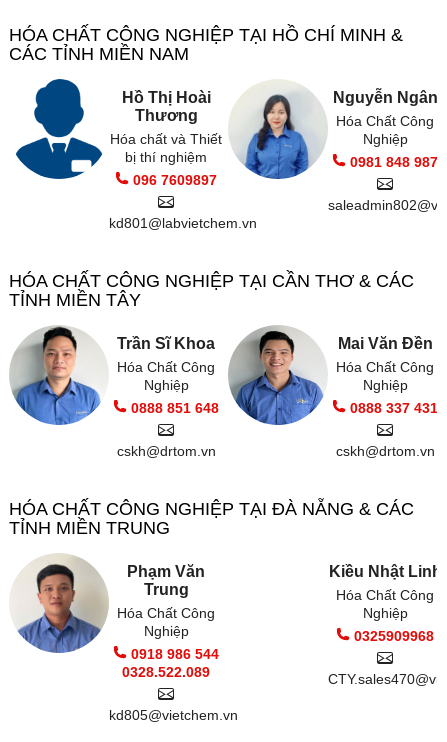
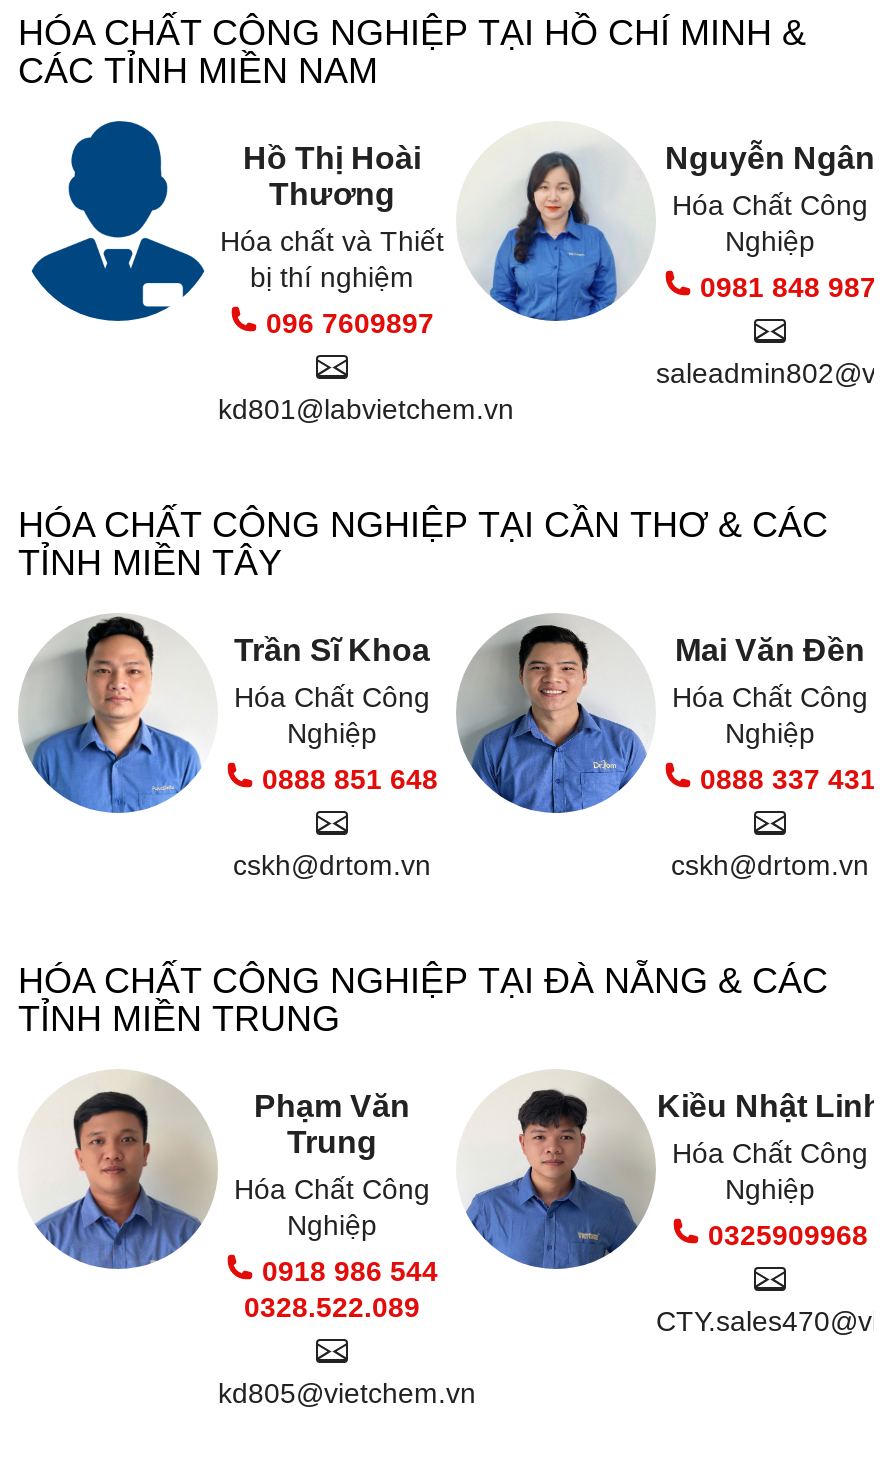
+ [image]
